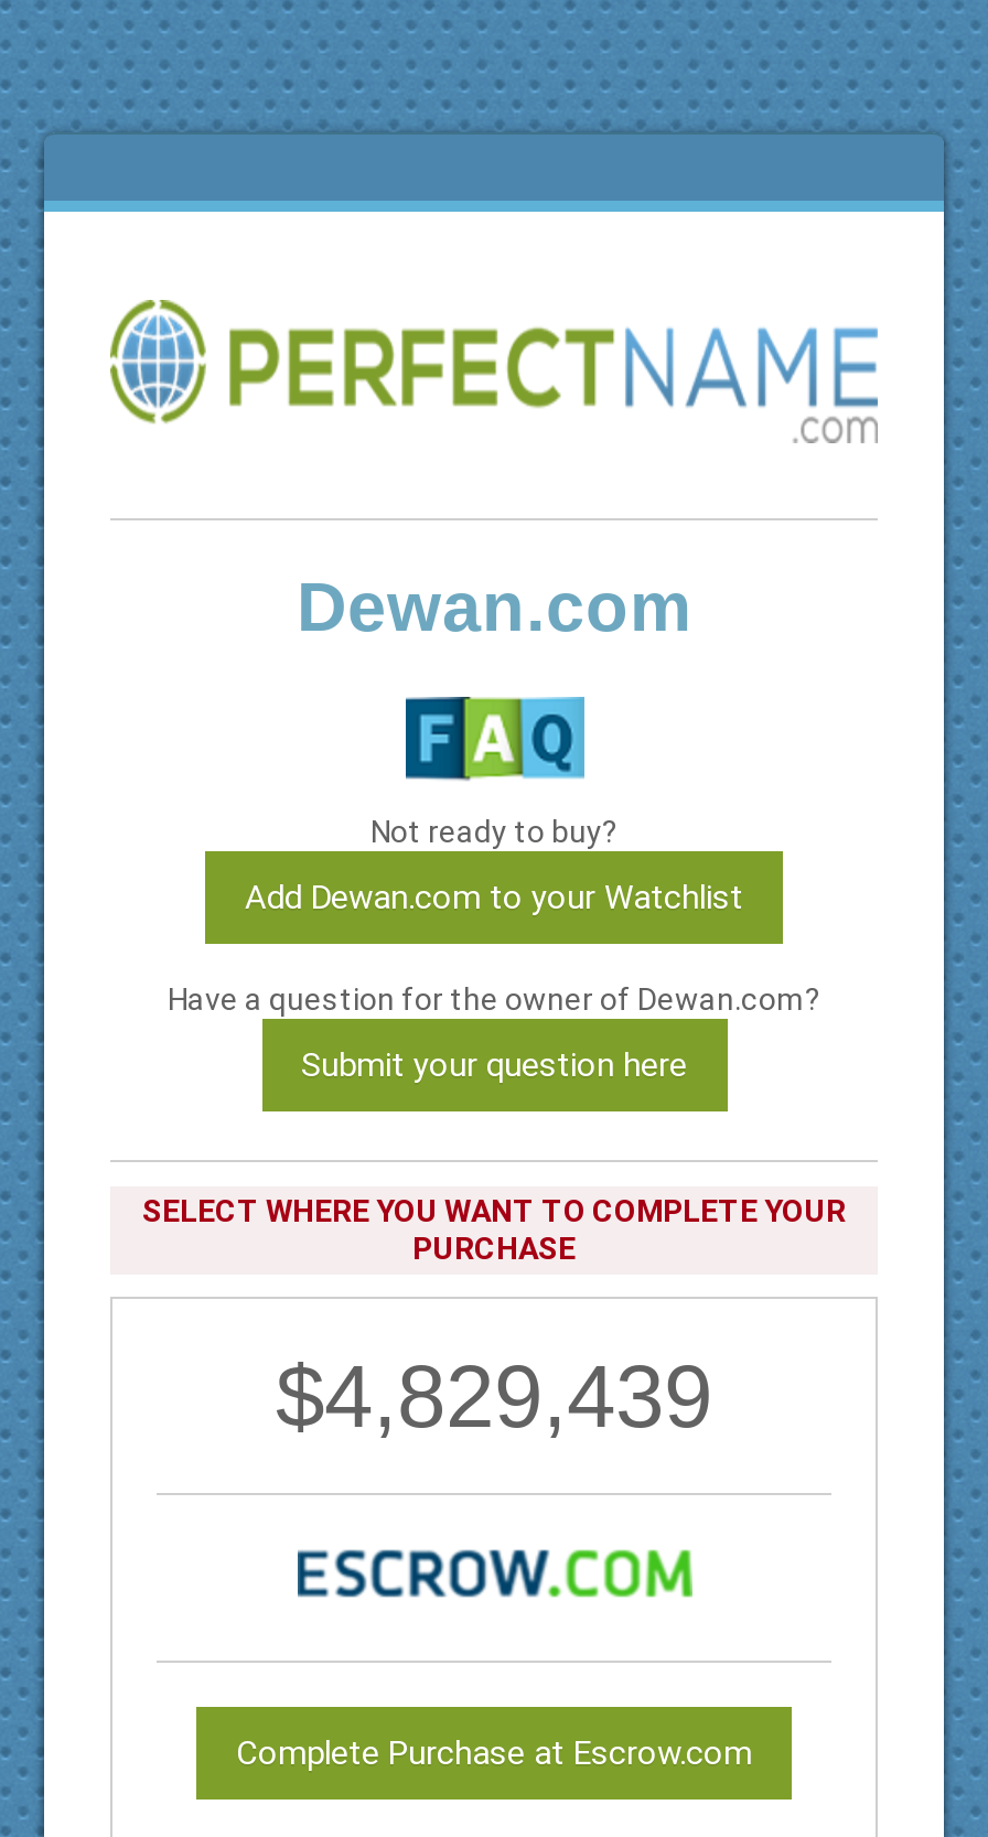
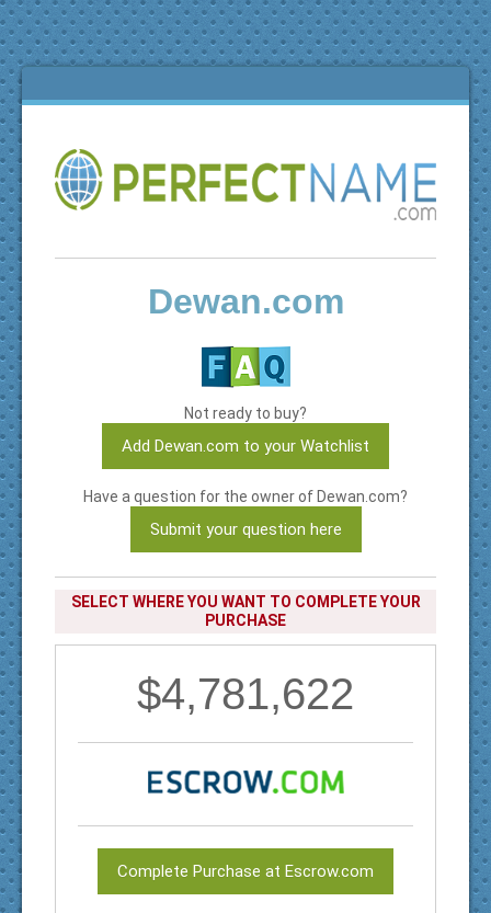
- $4,829,439
+ $4,781,622
